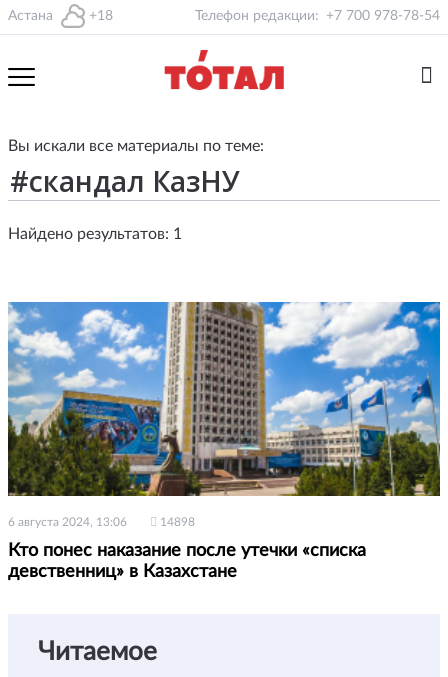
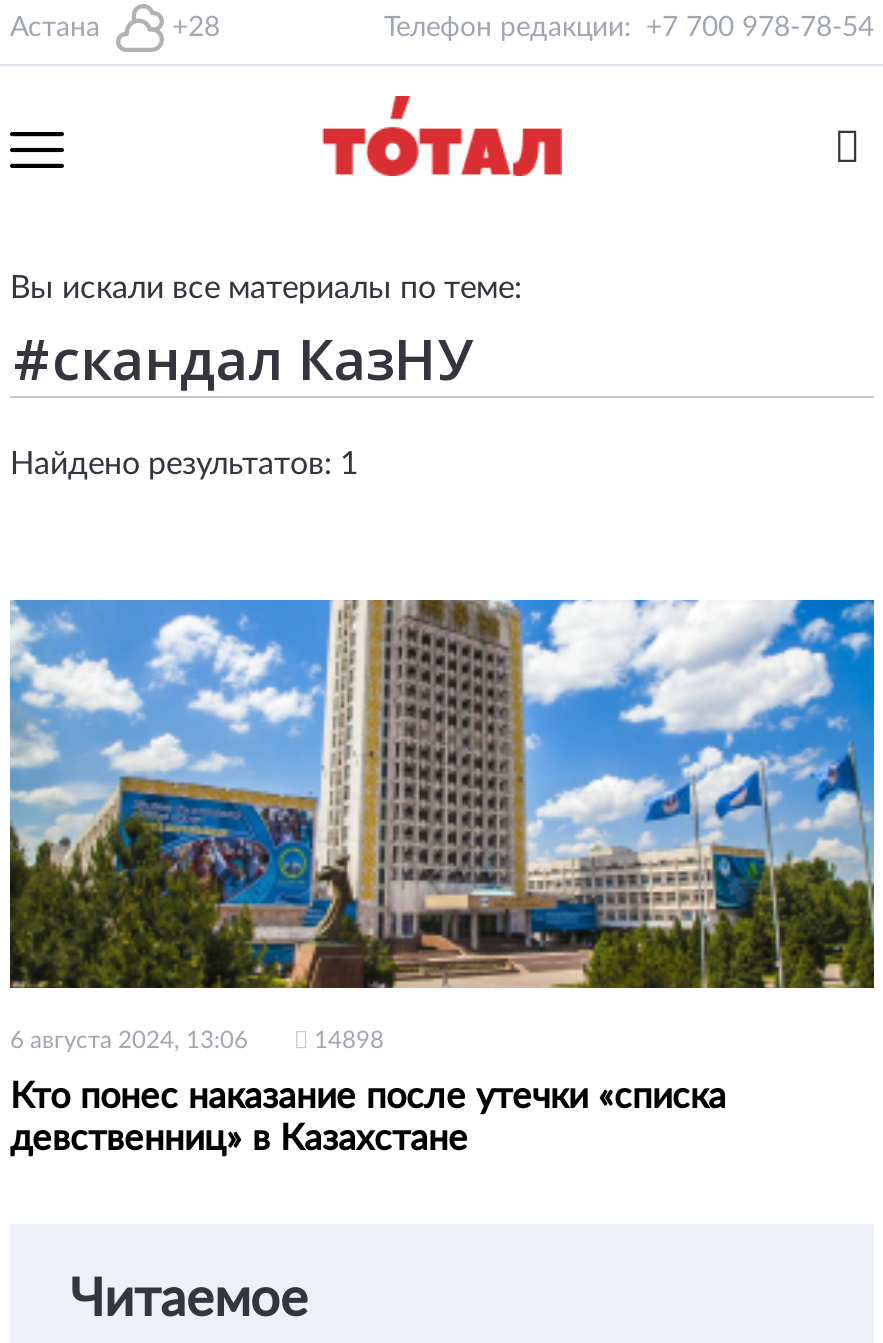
- +18
+ +28
